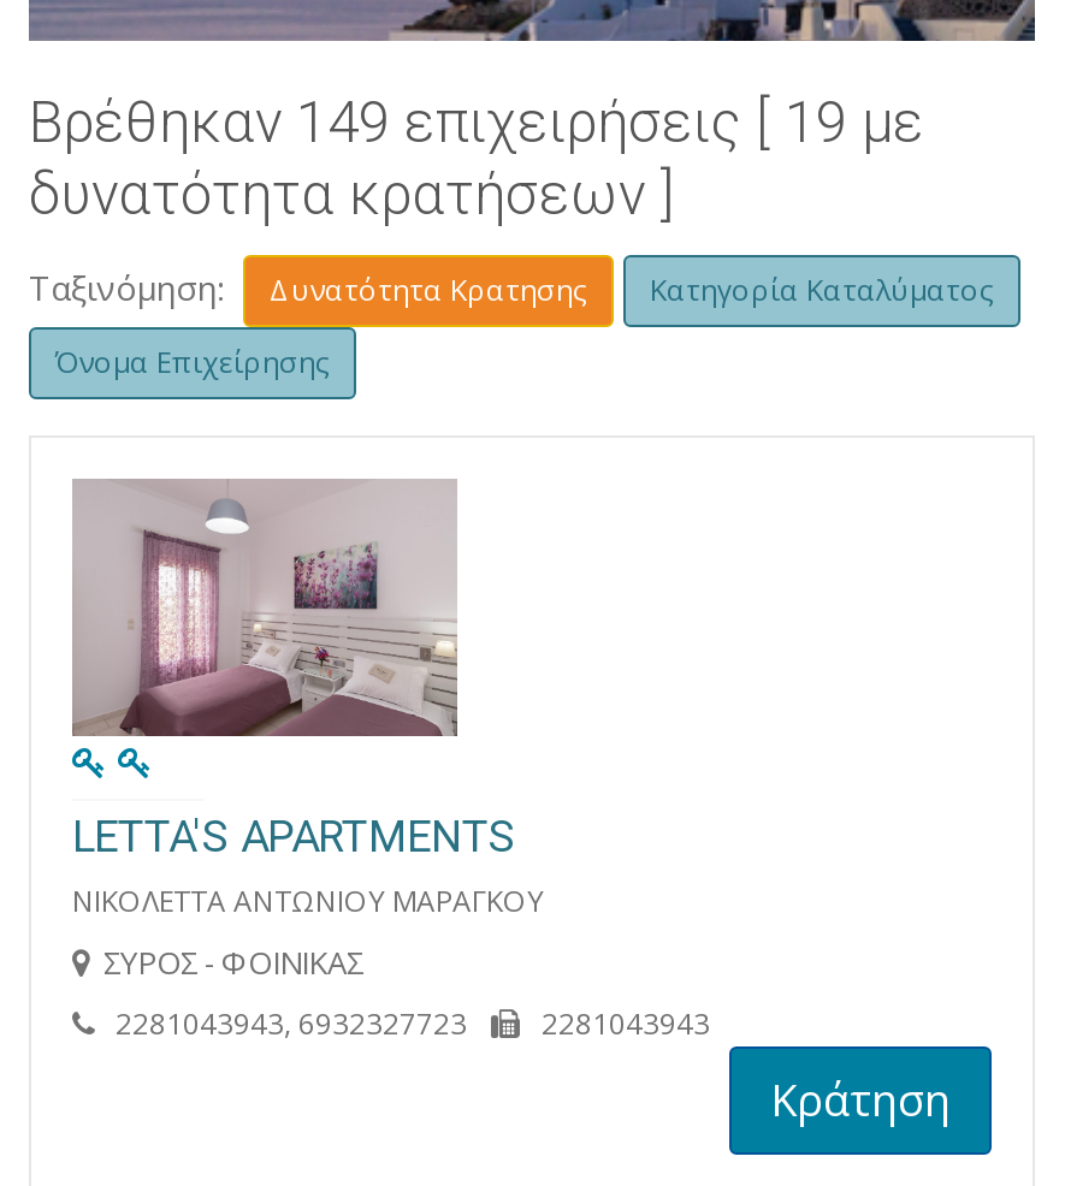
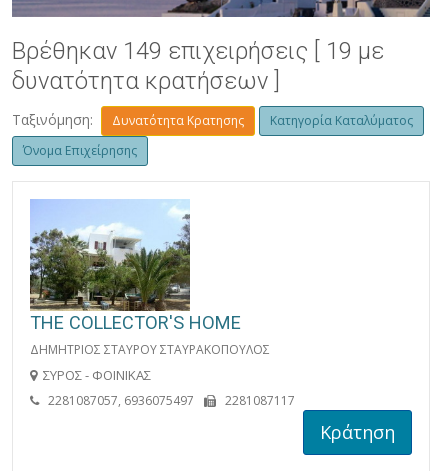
- [image]
- LETTA'S APARTMENTS
- ΝΙΚΟΛΕΤΤΑ ΑΝΤΩΝΙΟΥ ΜΑΡΑΓΚΟΥ
+ [image]
+ THE COLLECTOR'S HOME
+ ΔΗΜΗΤΡΙΟΣ ΣΤΑΥΡΟΥ ΣΤΑΥΡΑΚΟΠΟΥΛΟΣ

- 2281043943, 6932327723
+ 2281087057, 6936075497

- 2281043943
+ 2281087117
